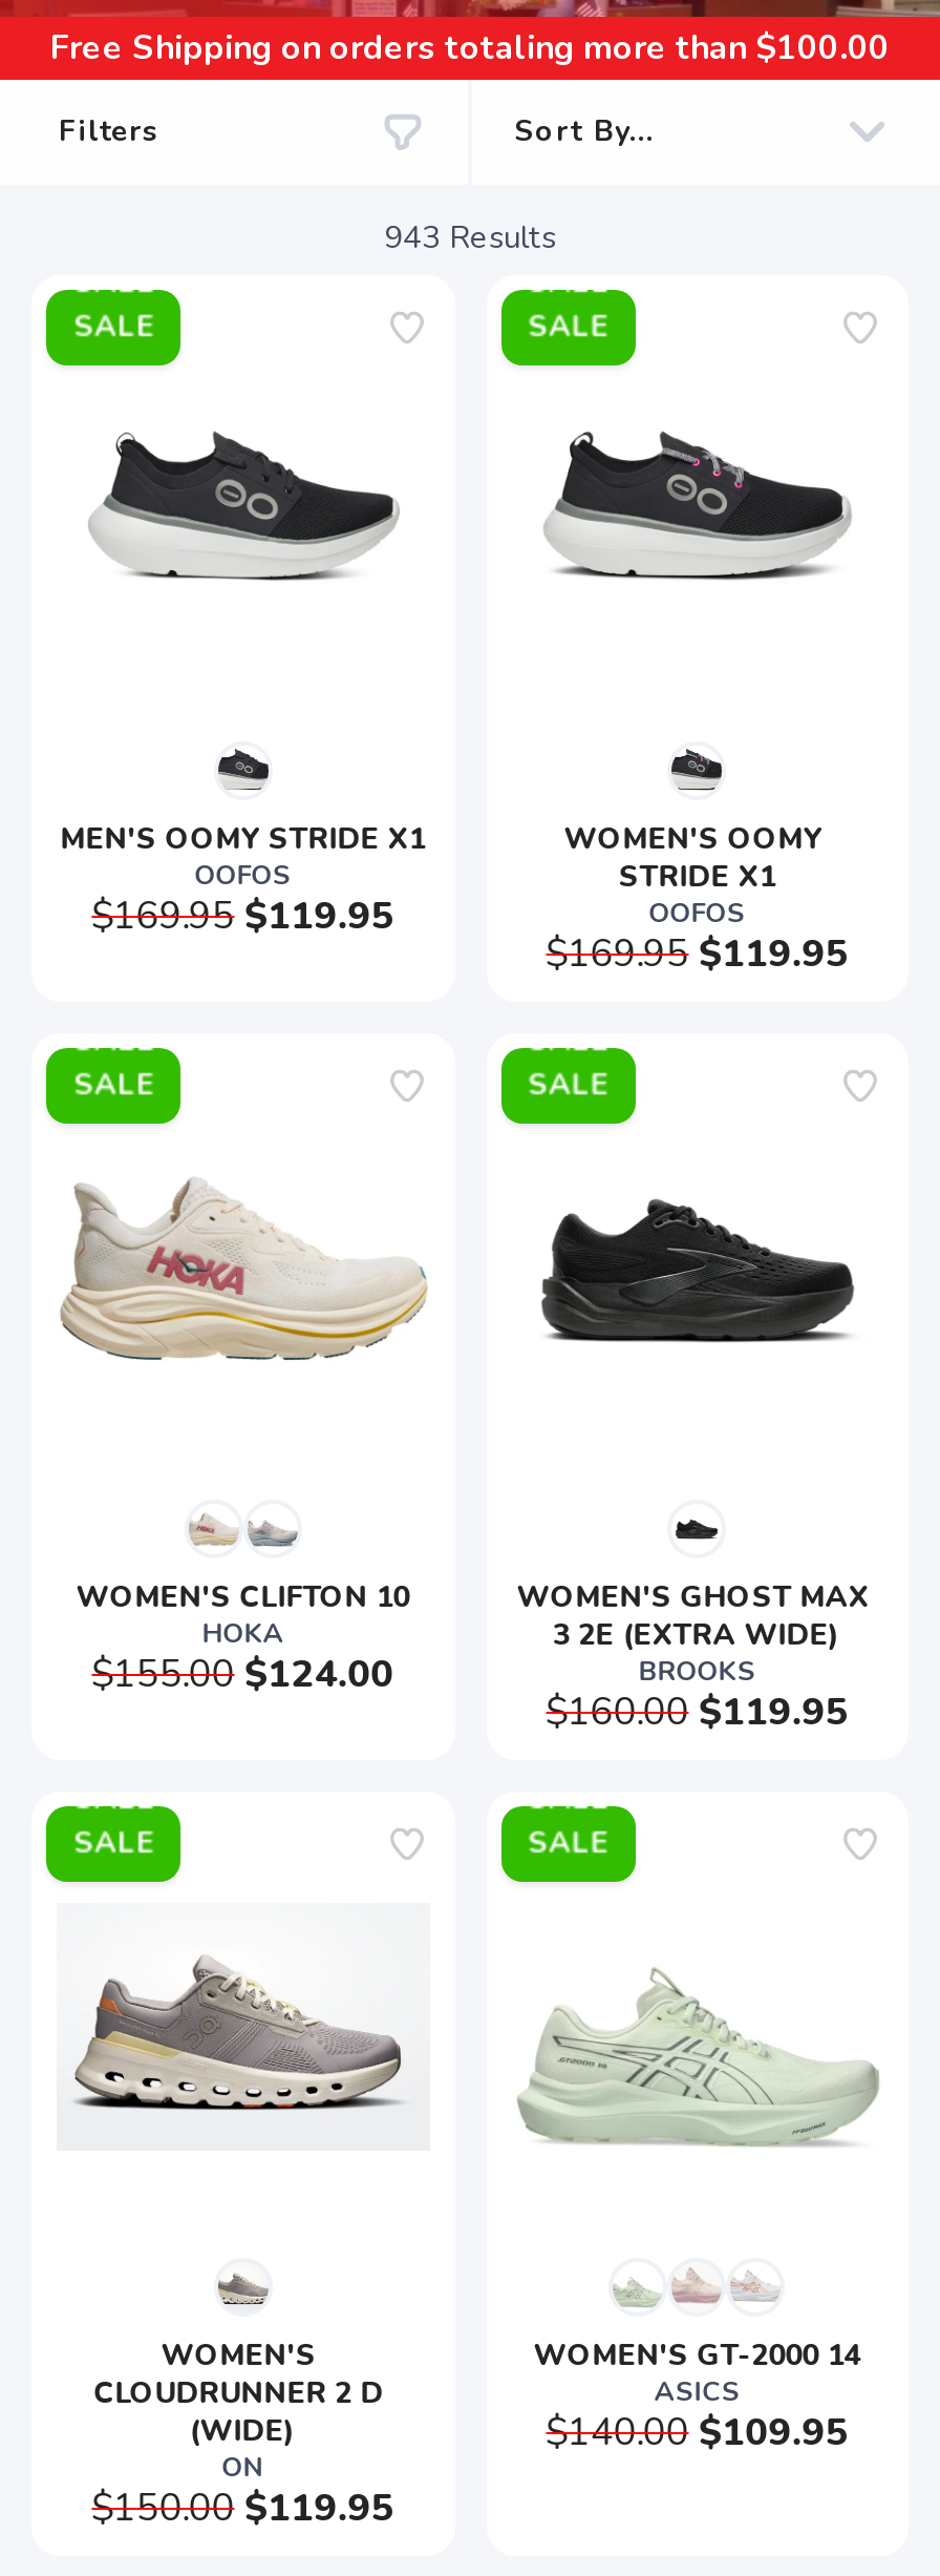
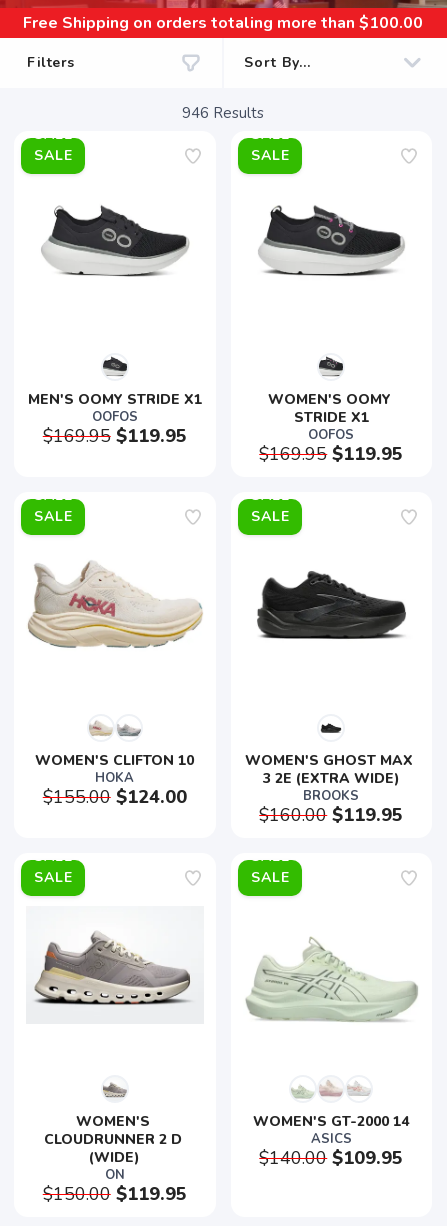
- 943 Results
+ 946 Results
